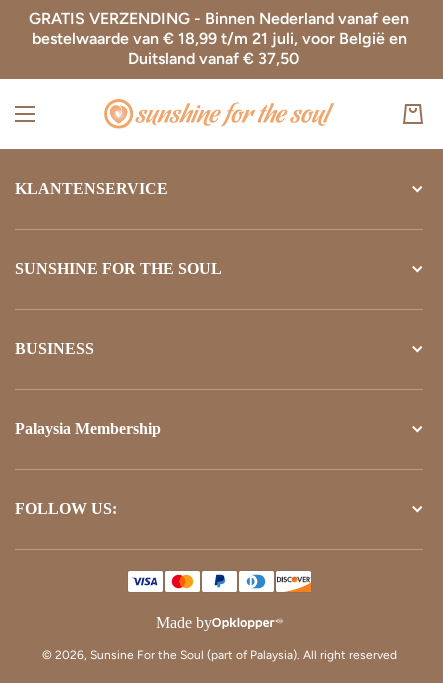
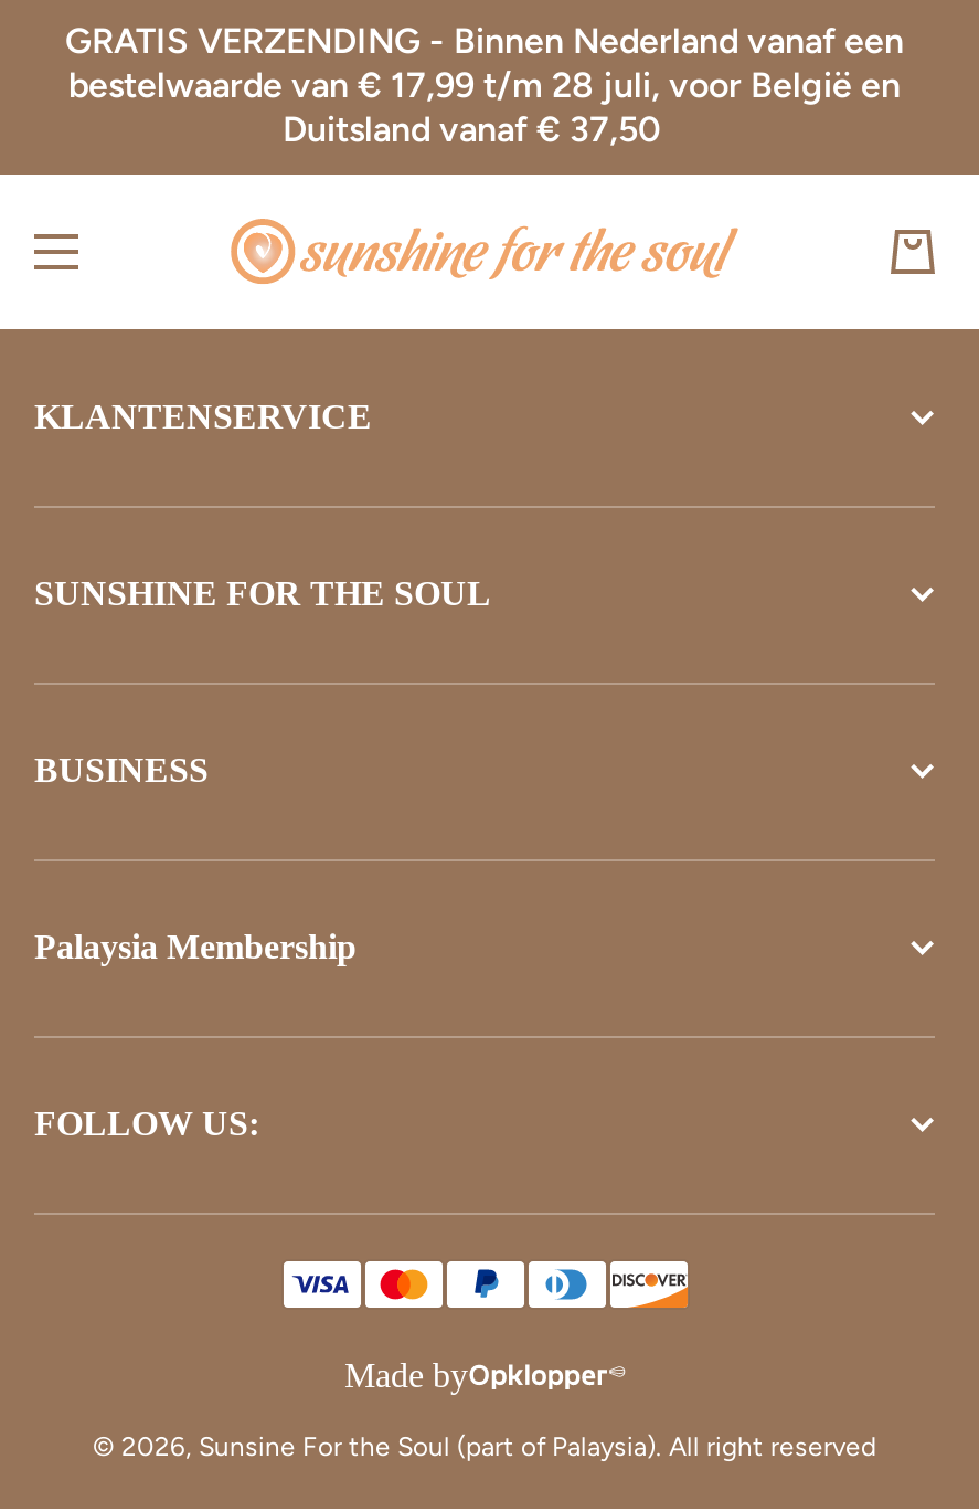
- bestelwaarde van € 18,99 t/m 21 juli, voor België en
+ bestelwaarde van € 17,99 t/m 28 juli, voor België en
